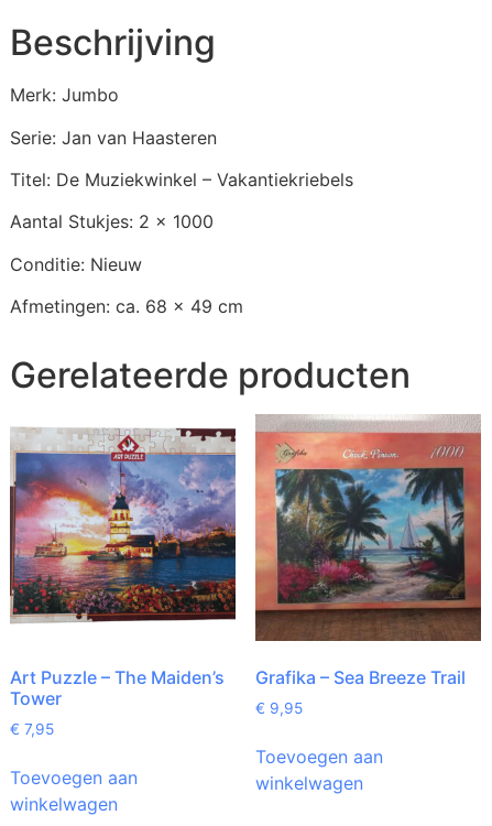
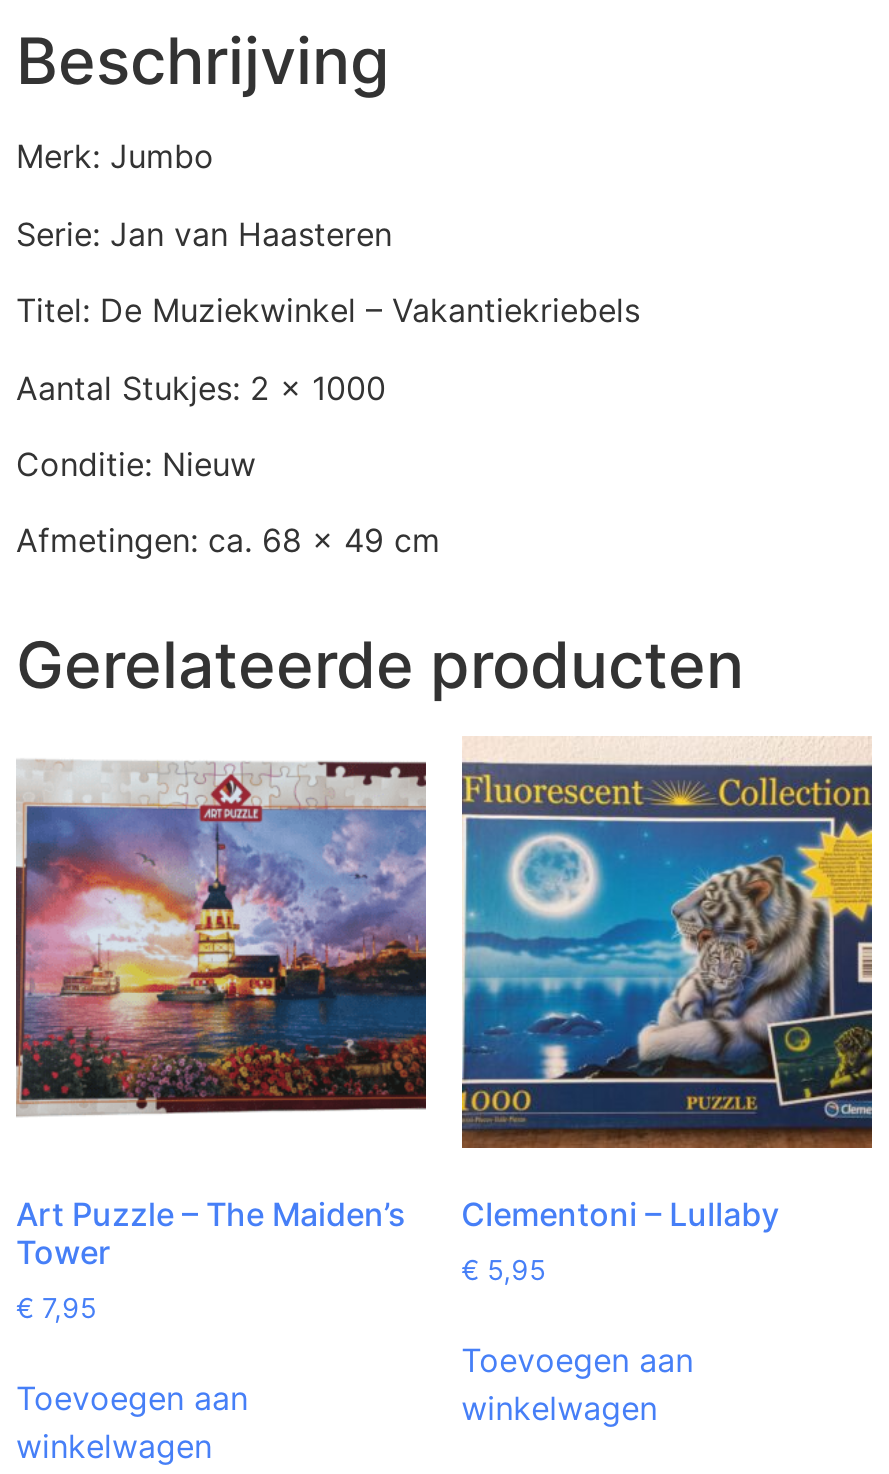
- [image]
- Grafika – Sea Breeze Trail
+ [image]
+ Clementoni – Lullaby

- €9,95
+ €5,95
